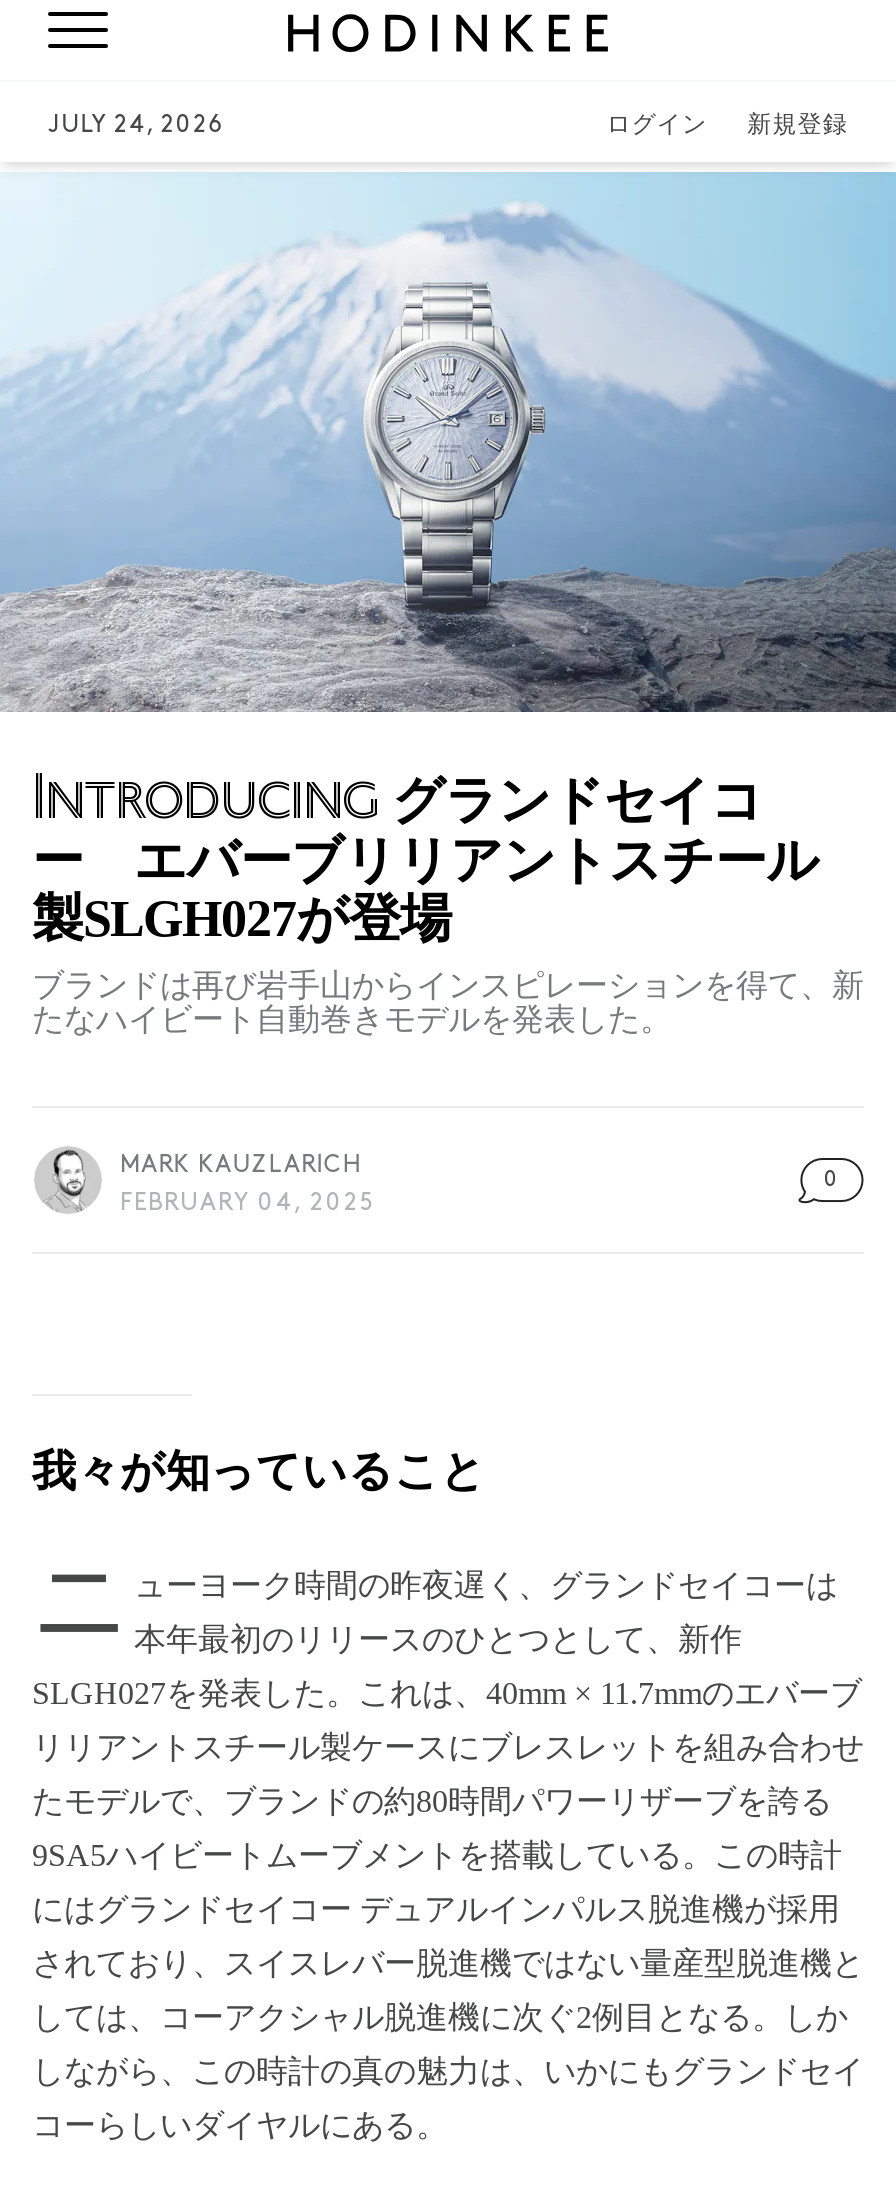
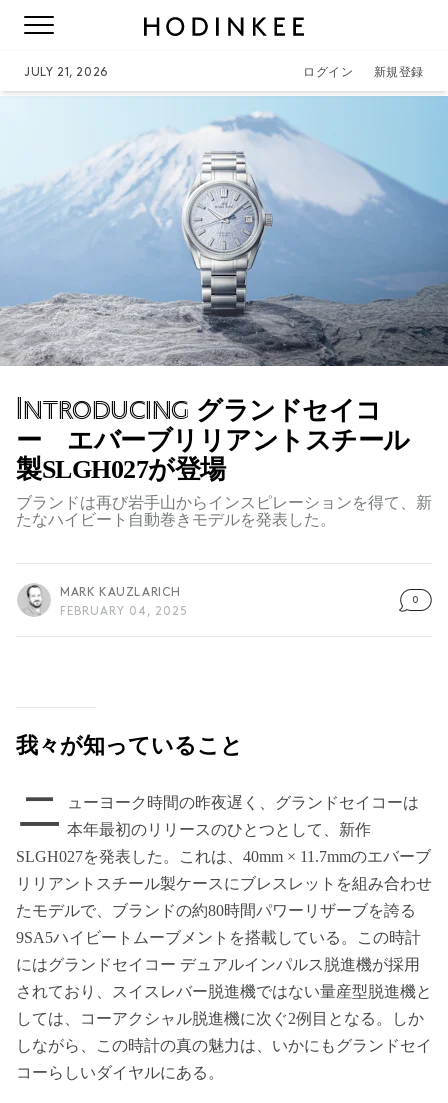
- JULY 24, 2026
+ JULY 21, 2026
